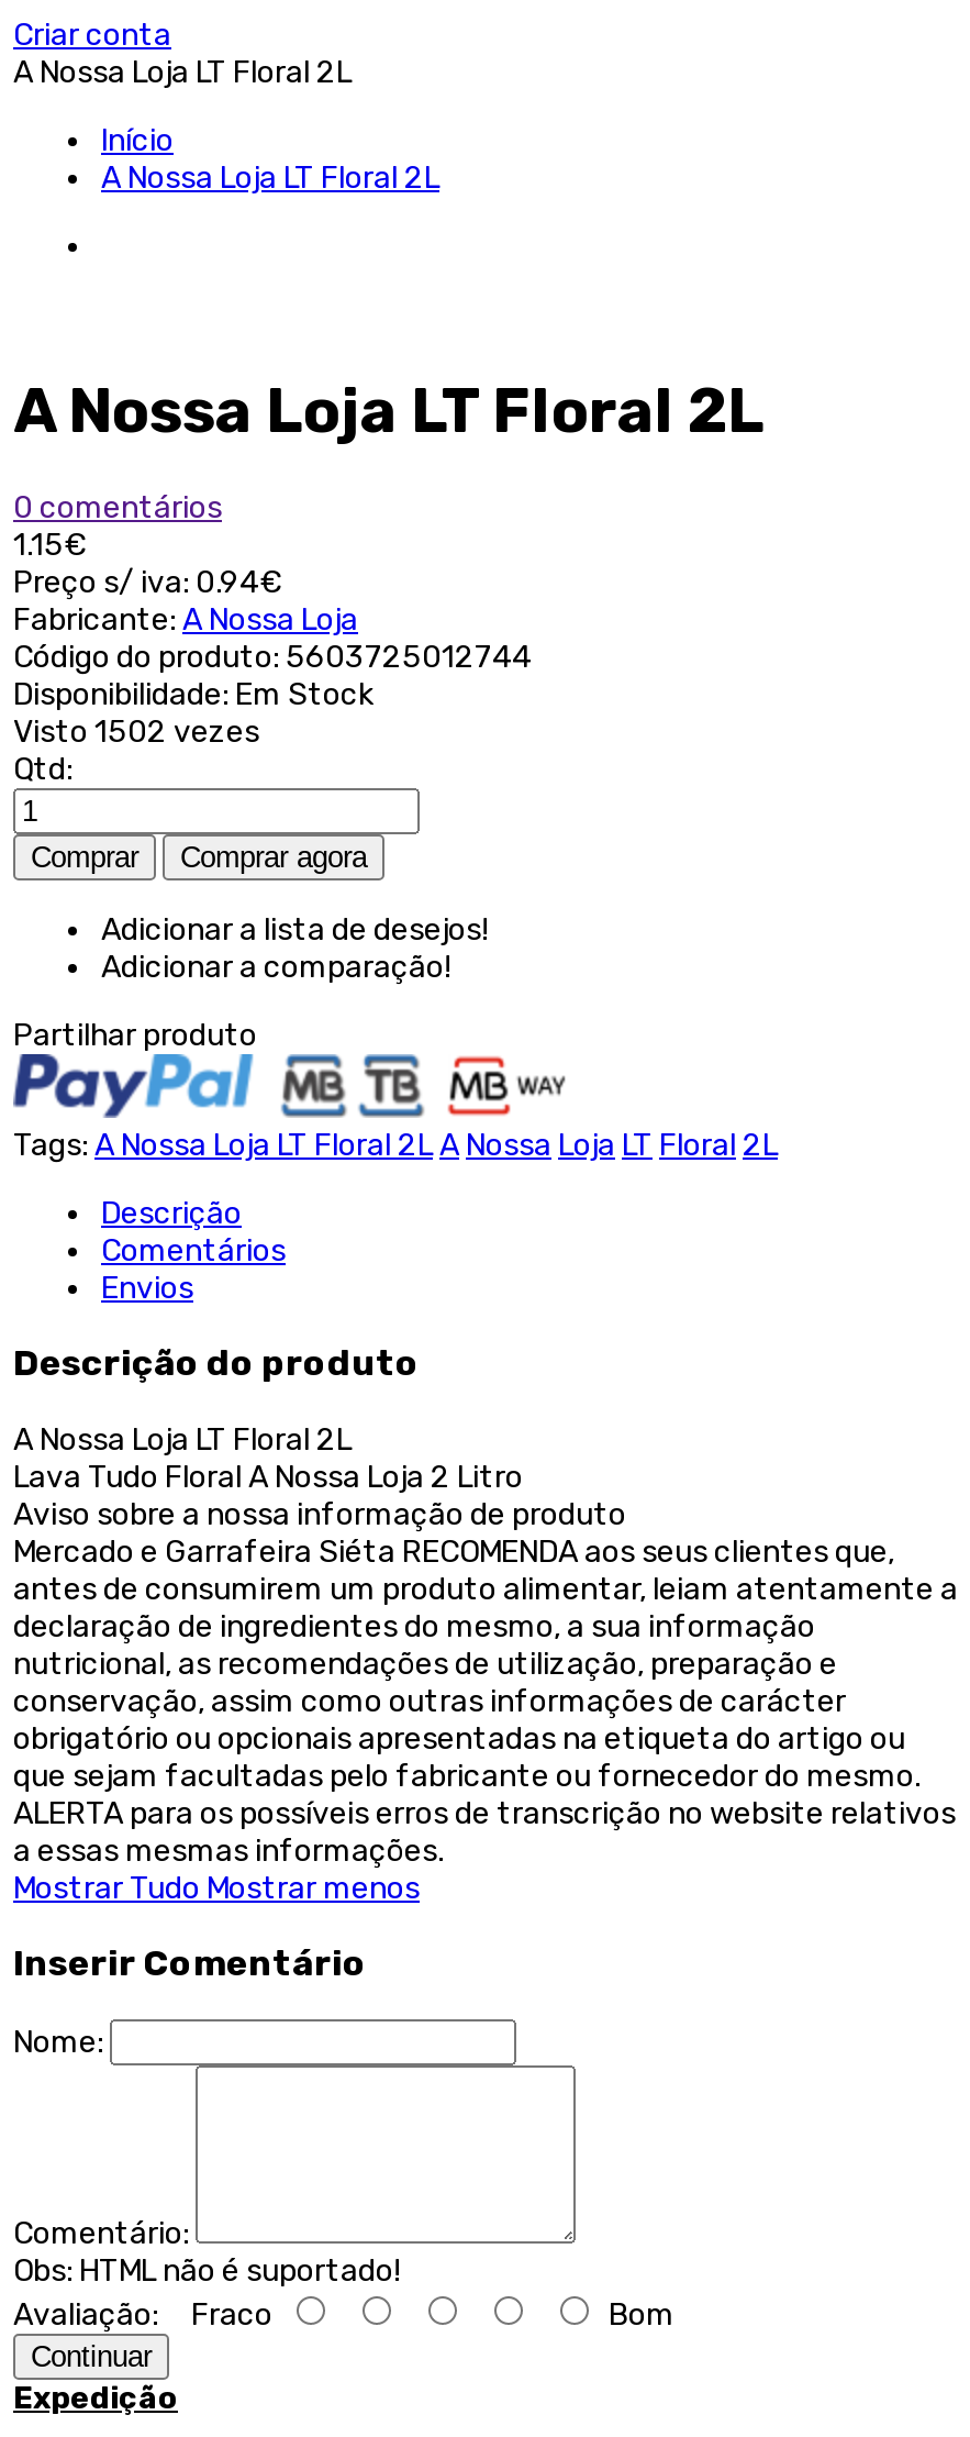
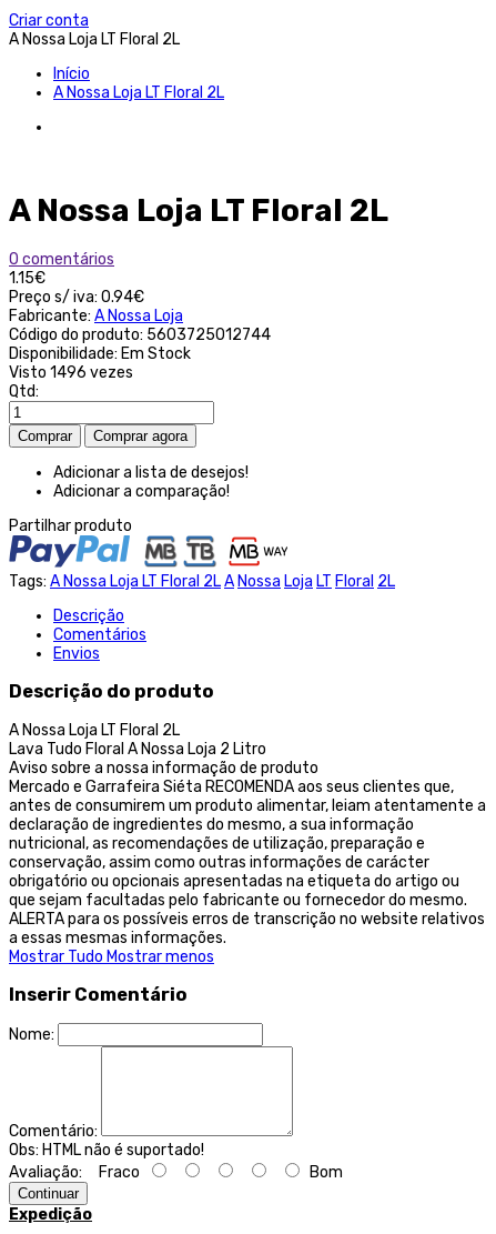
- Visto 1502 vezes
+ Visto 1496 vezes
